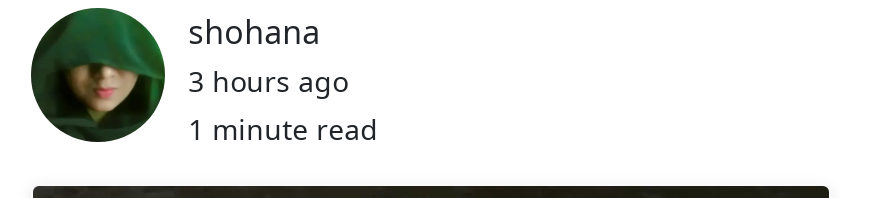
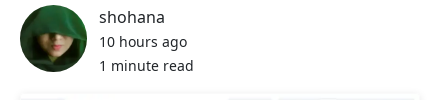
- 3 hours ago
+ 10 hours ago
